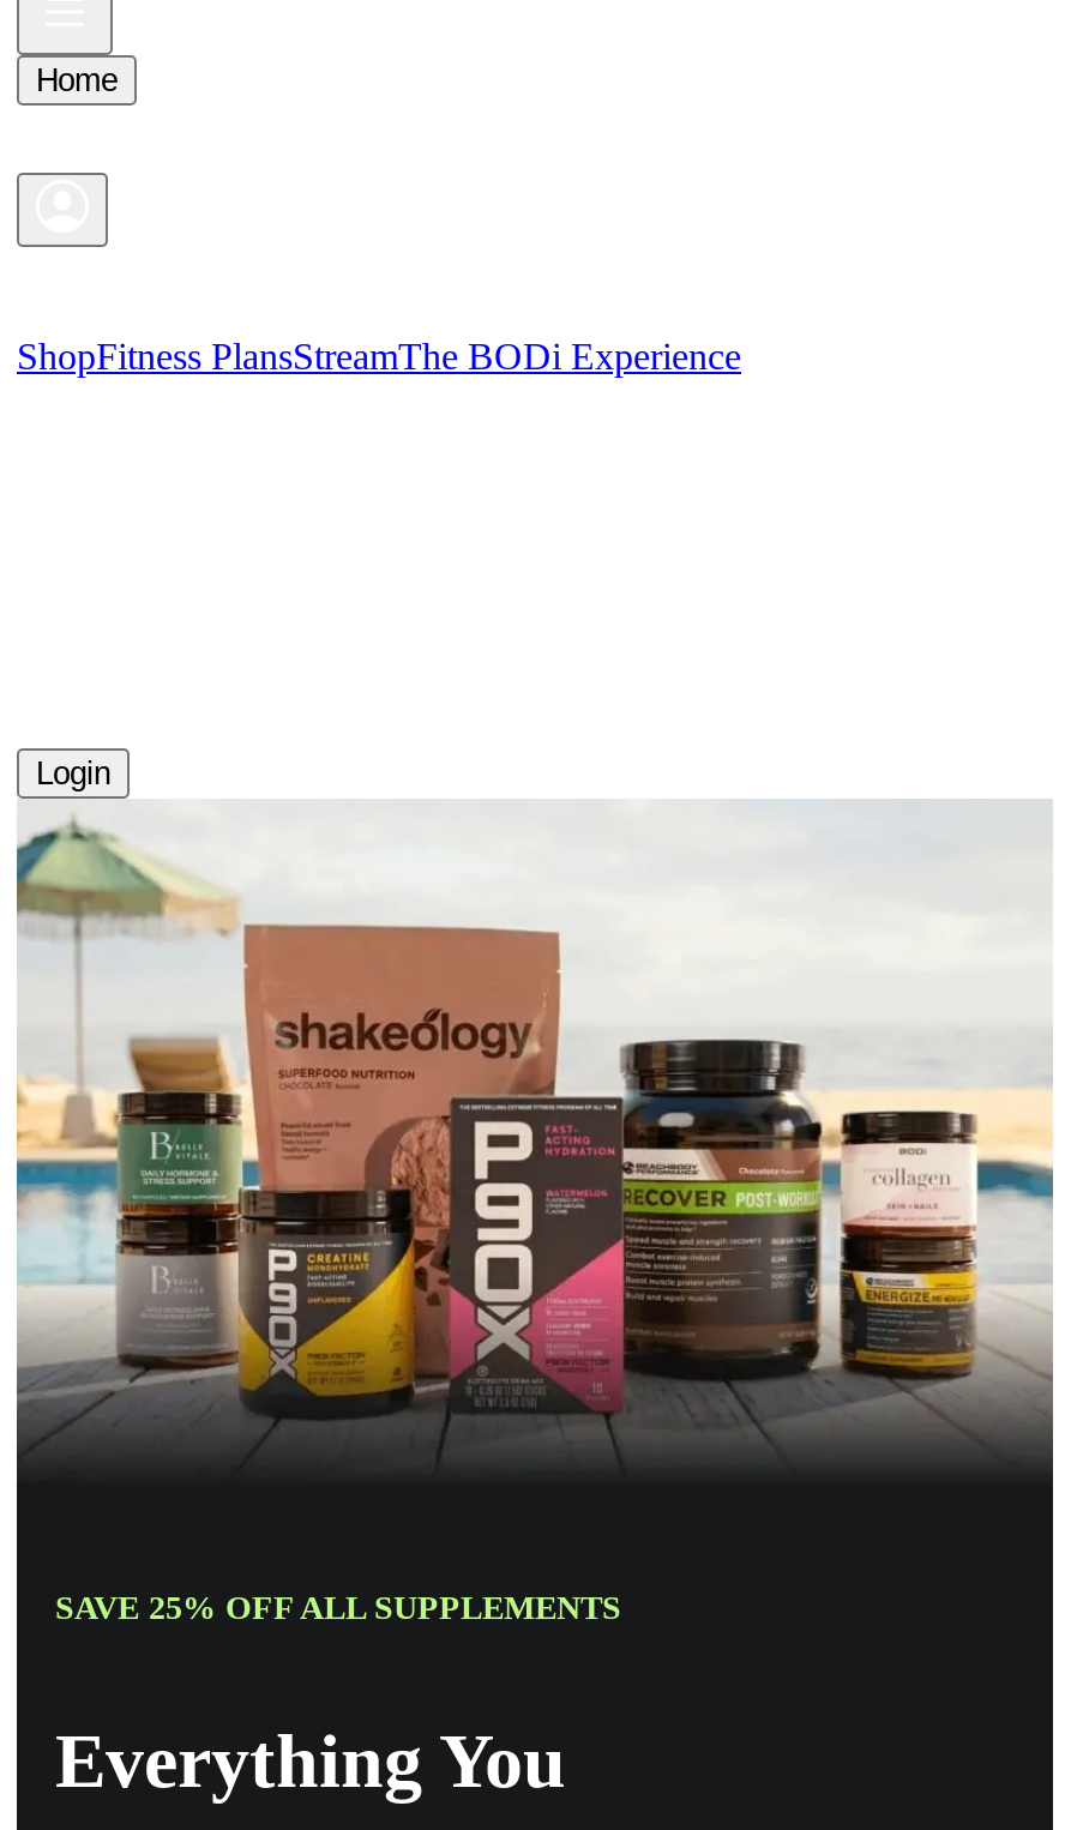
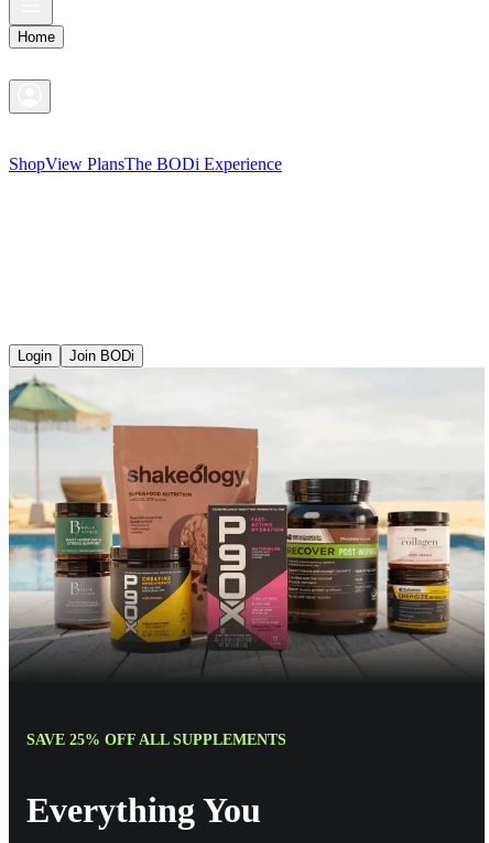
- ShopFitness PlansStreamThe BODi Experience
+ ShopView PlansThe BODi Experience

+ Join BODi
